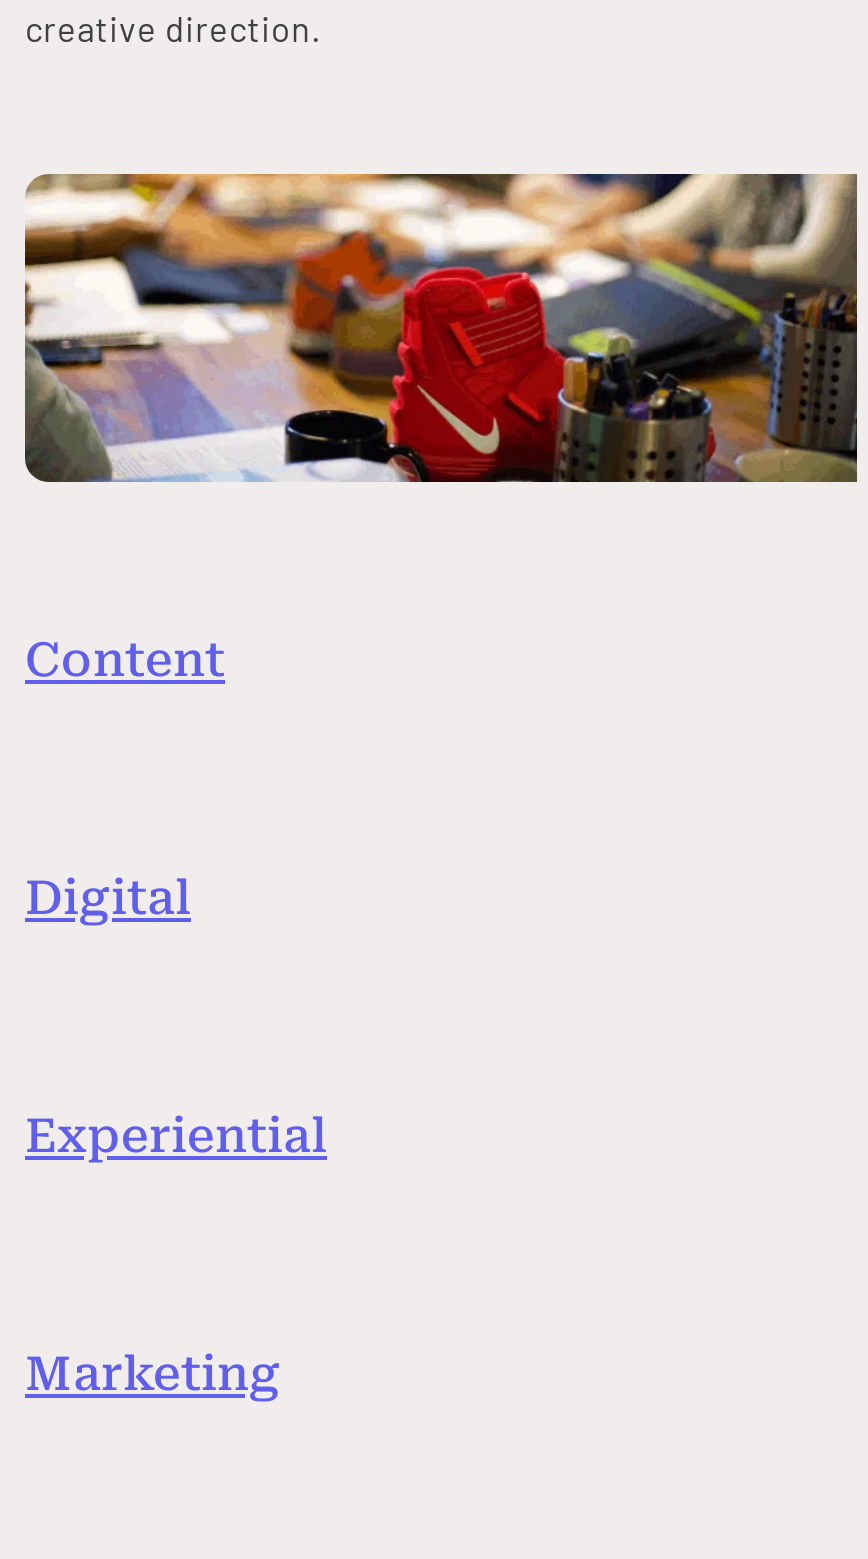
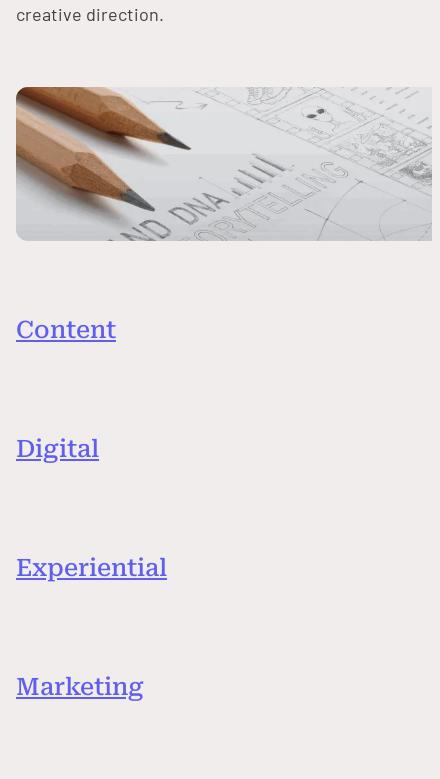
- [image]
+ [image]
